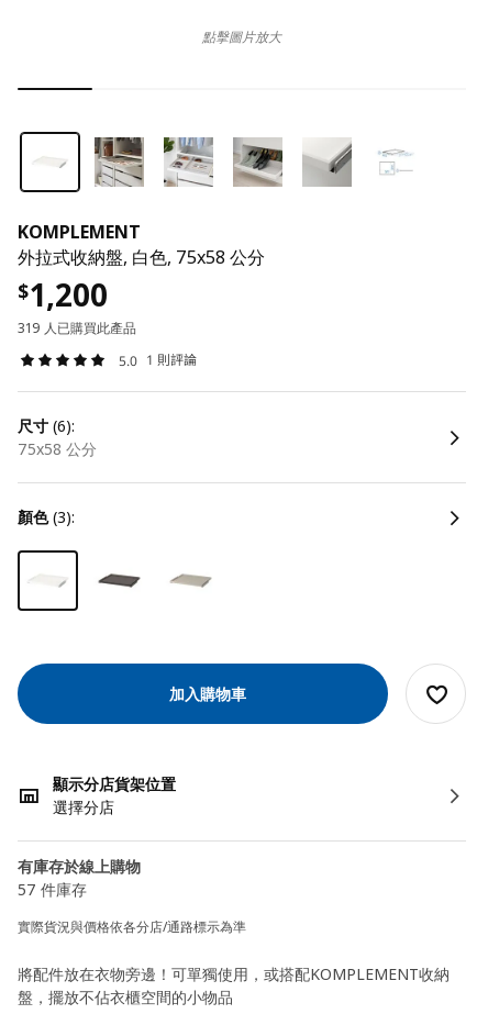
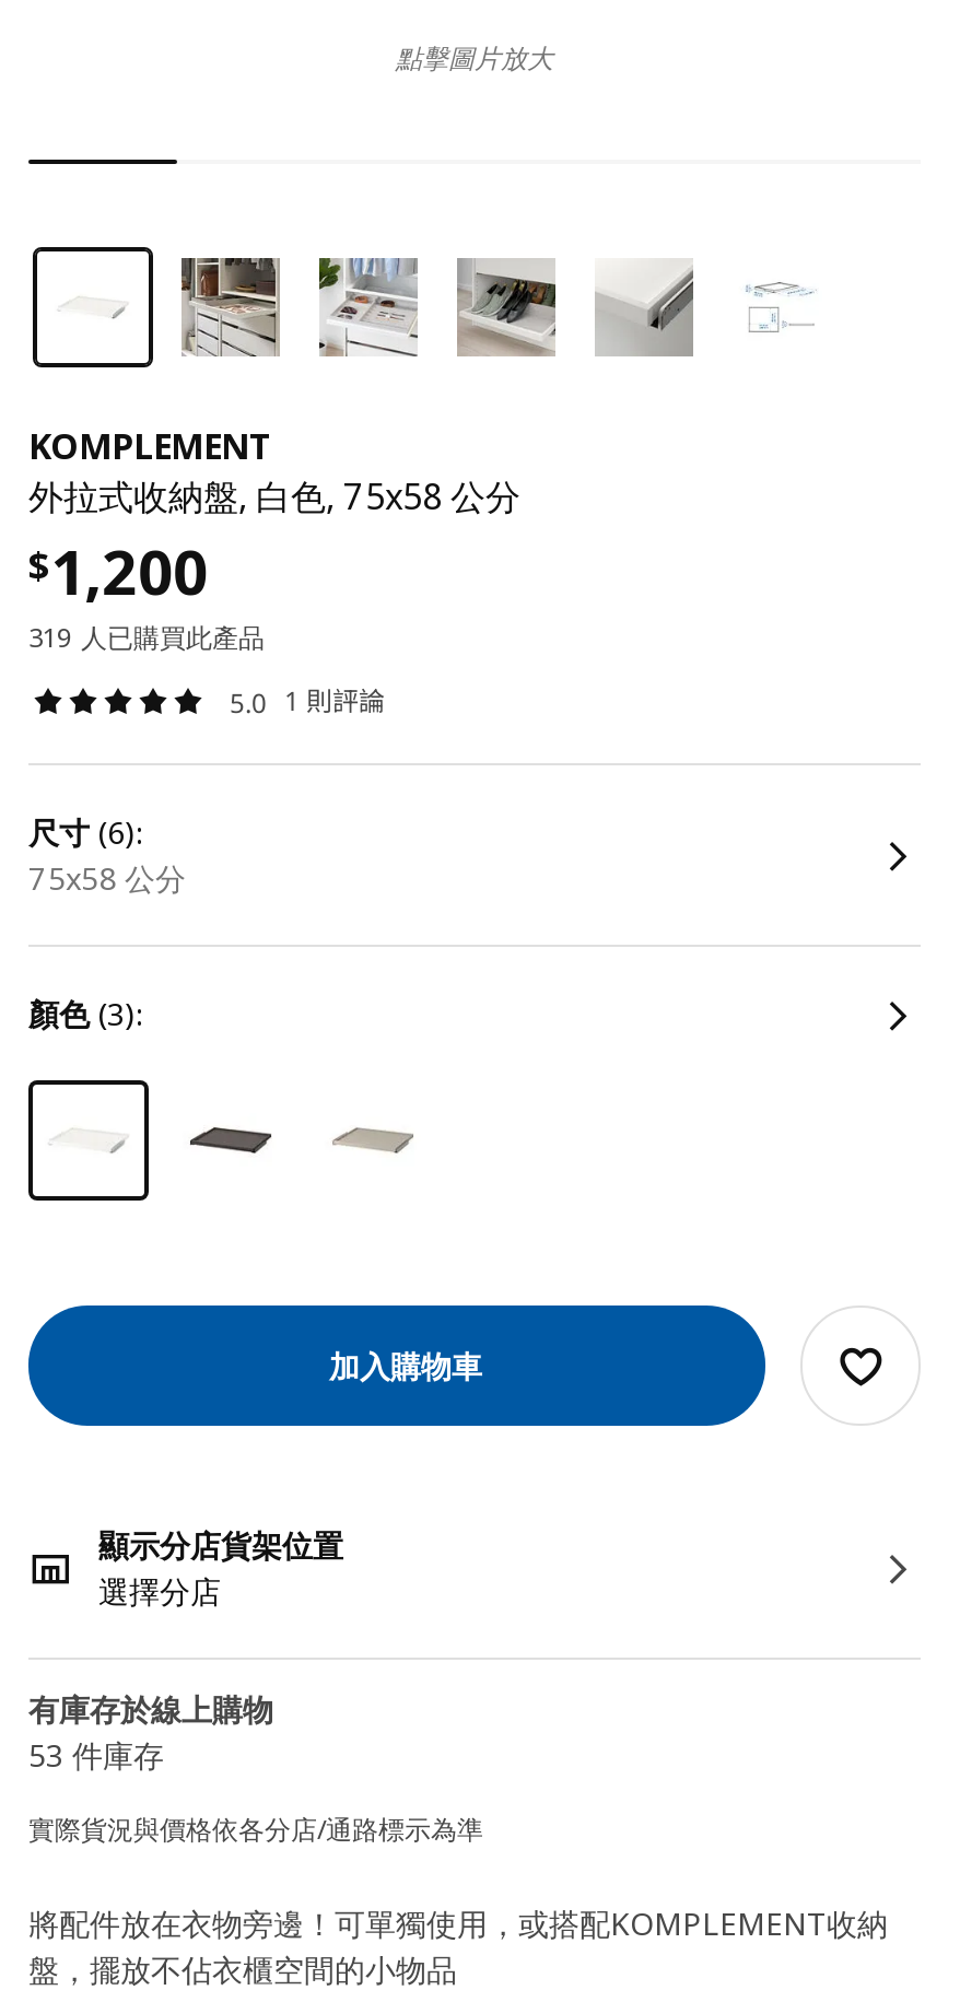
- 57 件庫存
+ 53 件庫存
